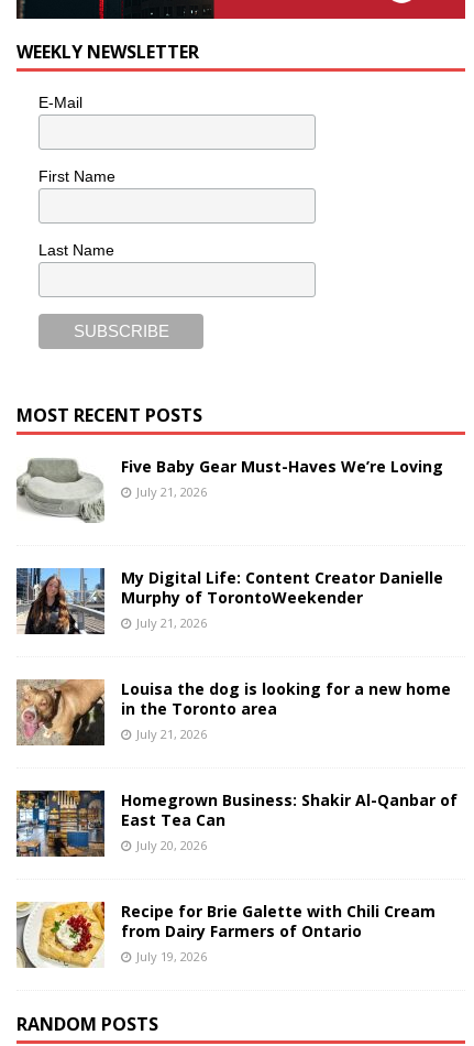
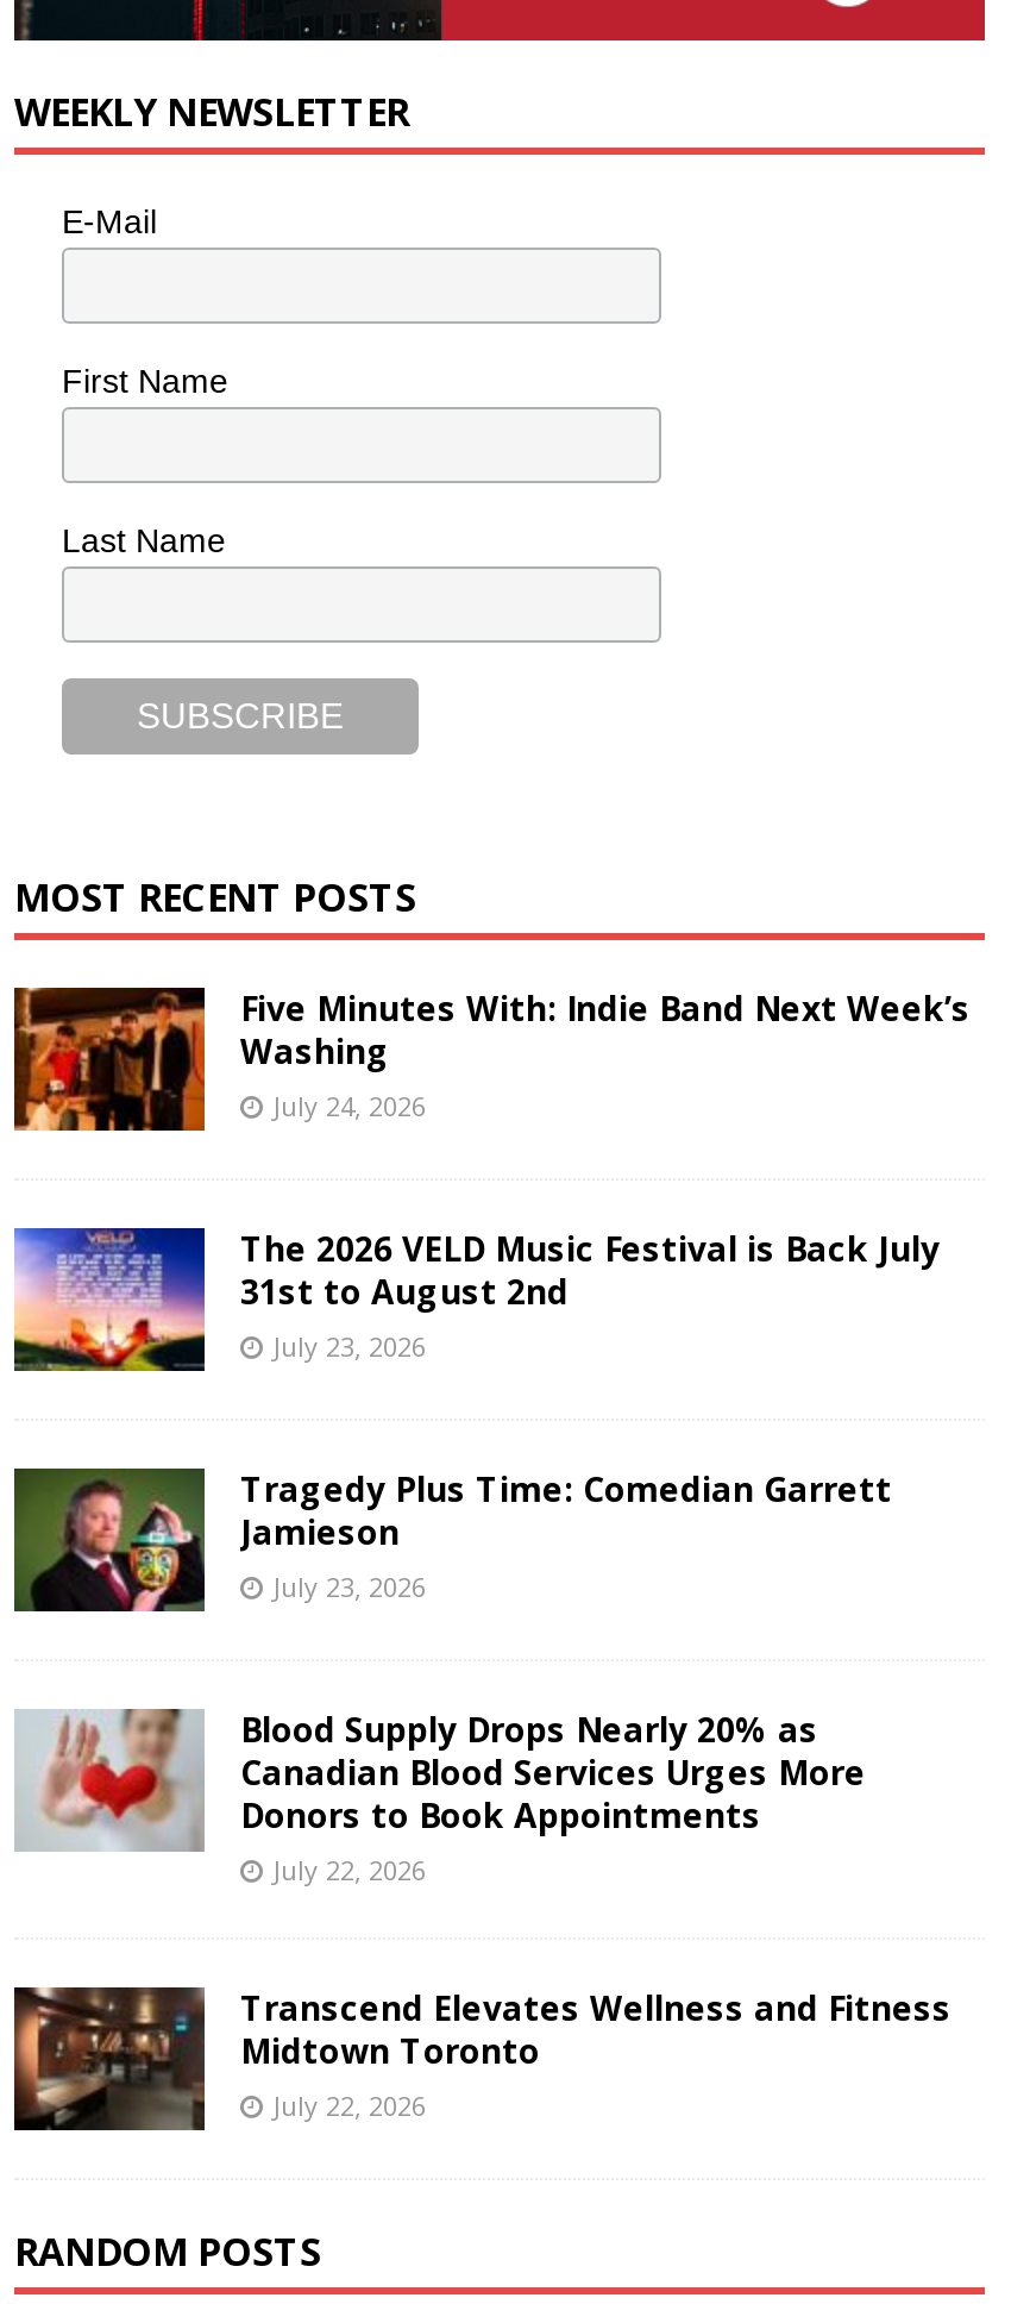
- [image]
- Five Baby Gear Must-Haves We’re Loving
- July 21, 2026
+ [image]
+ Five Minutes With: Indie Band Next Week’s
+ Washing
+ July 24, 2026

- [image]
- My Digital Life: Content Creator Danielle
- Murphy of TorontoWeekender
- July 21, 2026
+ [image]
+ The 2026 VELD Music Festival is Back July
+ 31st to August 2nd
+ July 23, 2026

- [image]
- Louisa the dog is looking for a new home
- in the Toronto area
- July 21, 2026
+ [image]
+ Tragedy Plus Time: Comedian Garrett
+ Jamieson
+ July 23, 2026

- [image]
- Homegrown Business: Shakir Al-Qanbar of
- East Tea Can
- July 20, 2026
+ [image]
+ Blood Supply Drops Nearly 20% as
+ Canadian Blood Services Urges More
+ Donors to Book Appointments
+ July 22, 2026

- [image]
- Recipe for Brie Galette with Chili Cream
- from Dairy Farmers of Ontario
- July 19, 2026
+ [image]
+ Transcend Elevates Wellness and Fitness
+ Midtown Toronto
+ July 22, 2026
